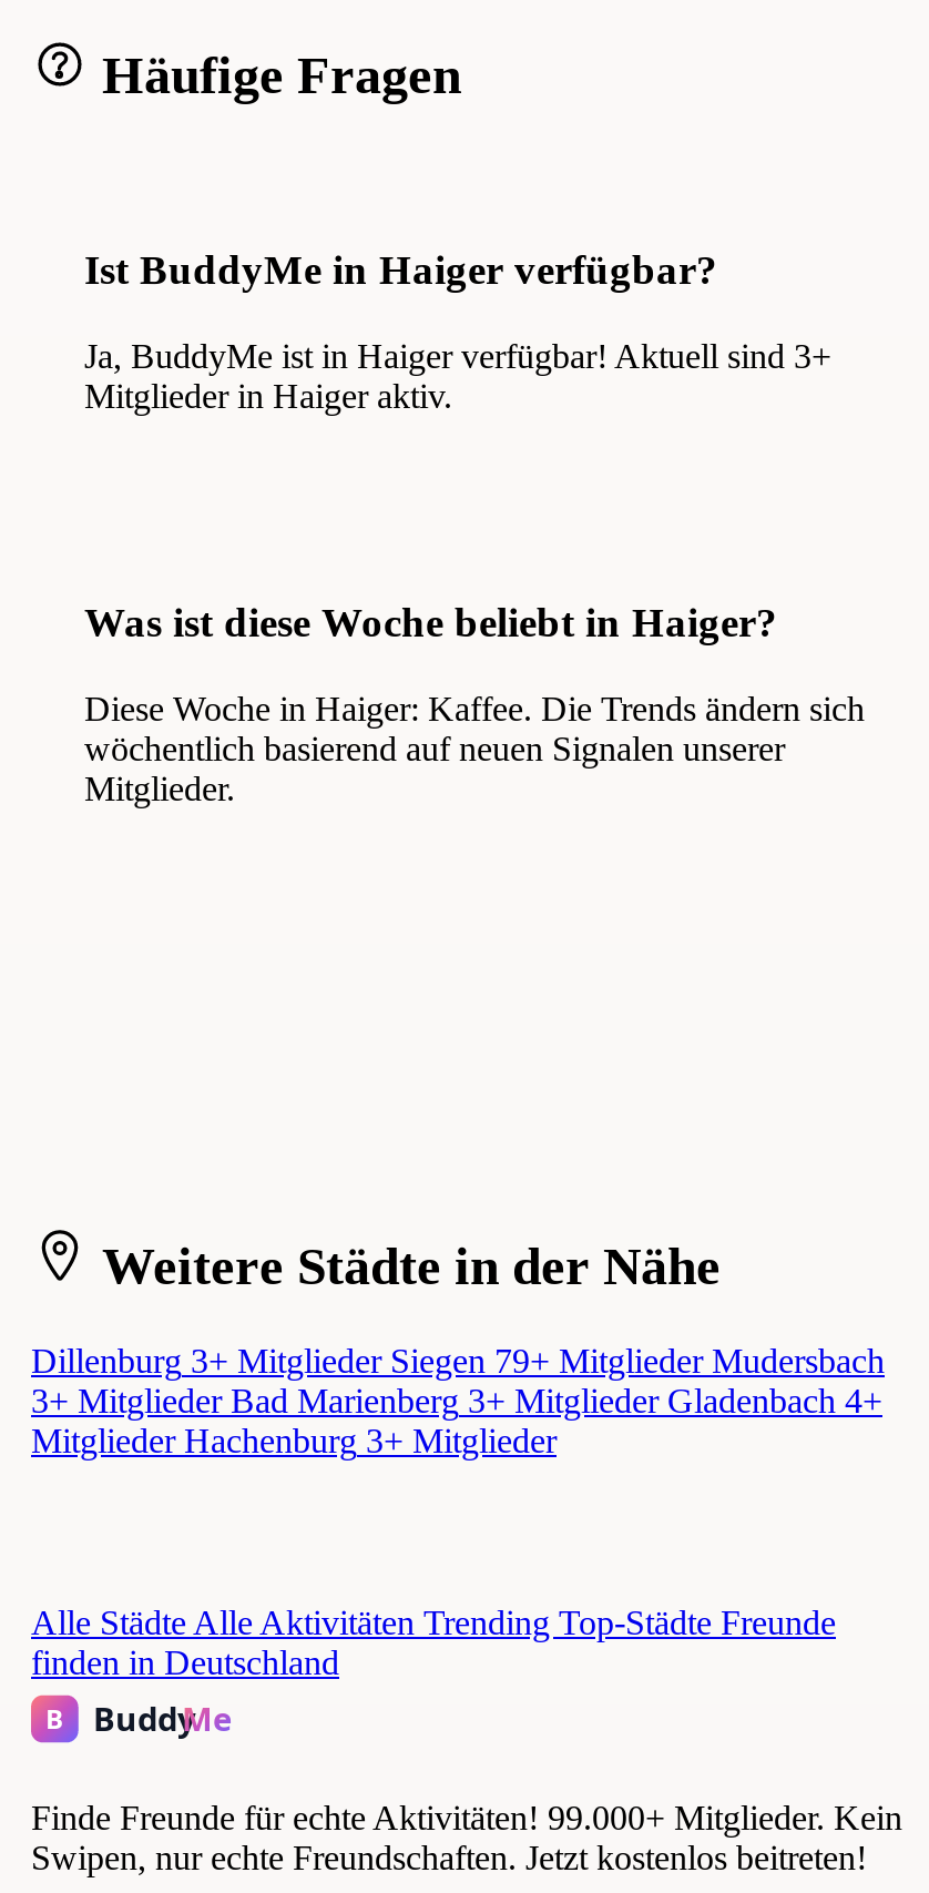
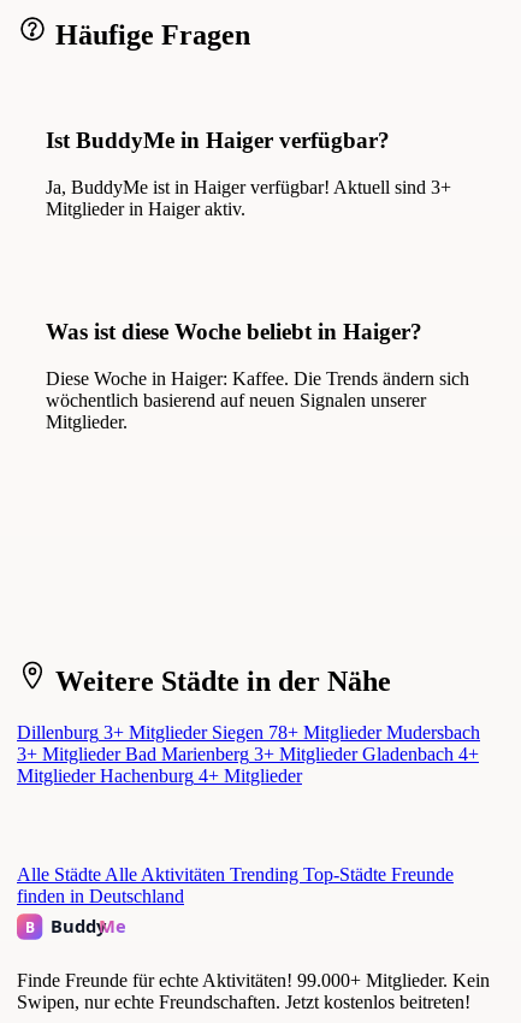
- Dillenburg 3+ Mitglieder Siegen 79+ Mitglieder Mudersbach
+ Dillenburg 3+ Mitglieder Siegen 78+ Mitglieder Mudersbach

- Mitglieder Hachenburg 3+ Mitglieder
+ Mitglieder Hachenburg 4+ Mitglieder
